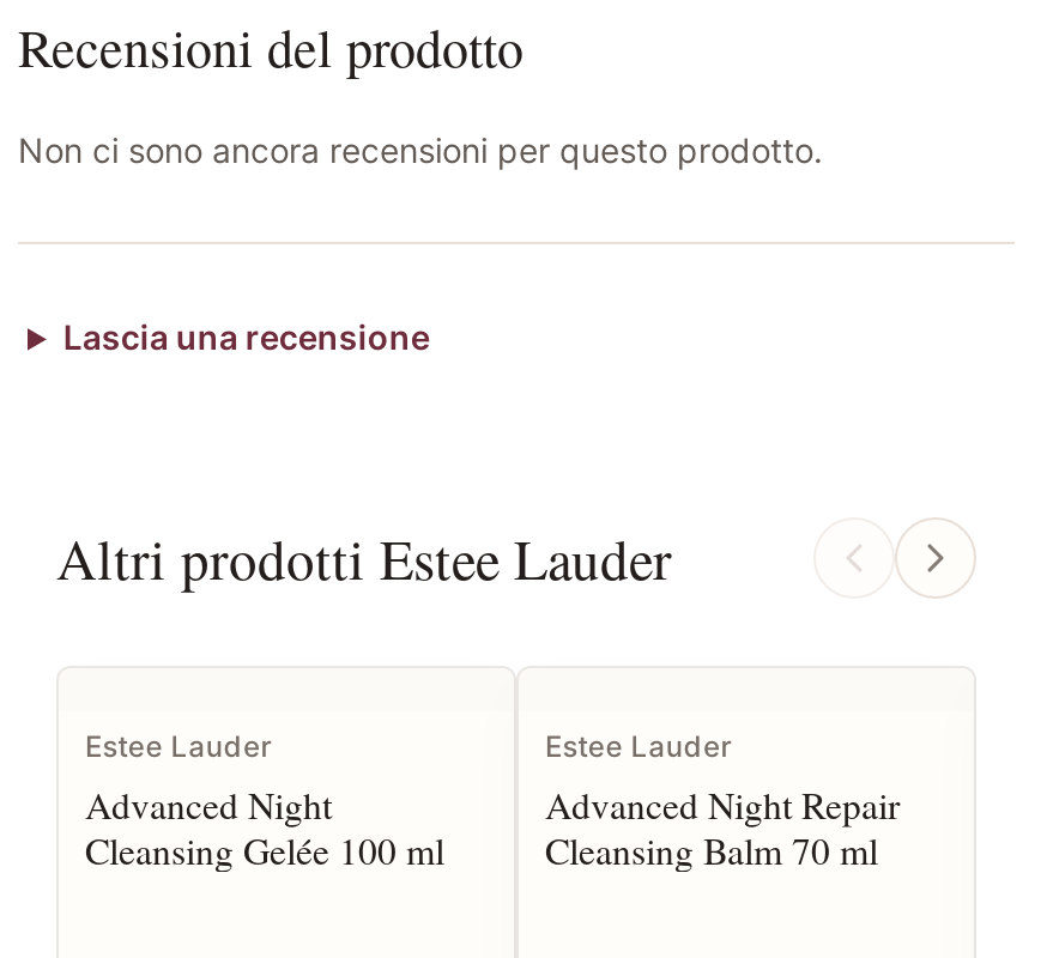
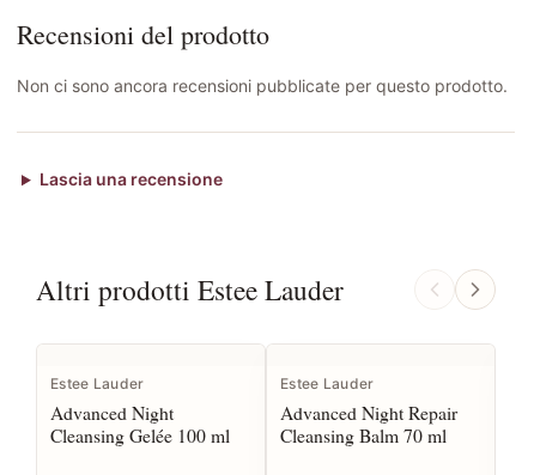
- Non ci sono ancora recensioni per questo prodotto.
+ Non ci sono ancora recensioni pubblicate per questo prodotto.
